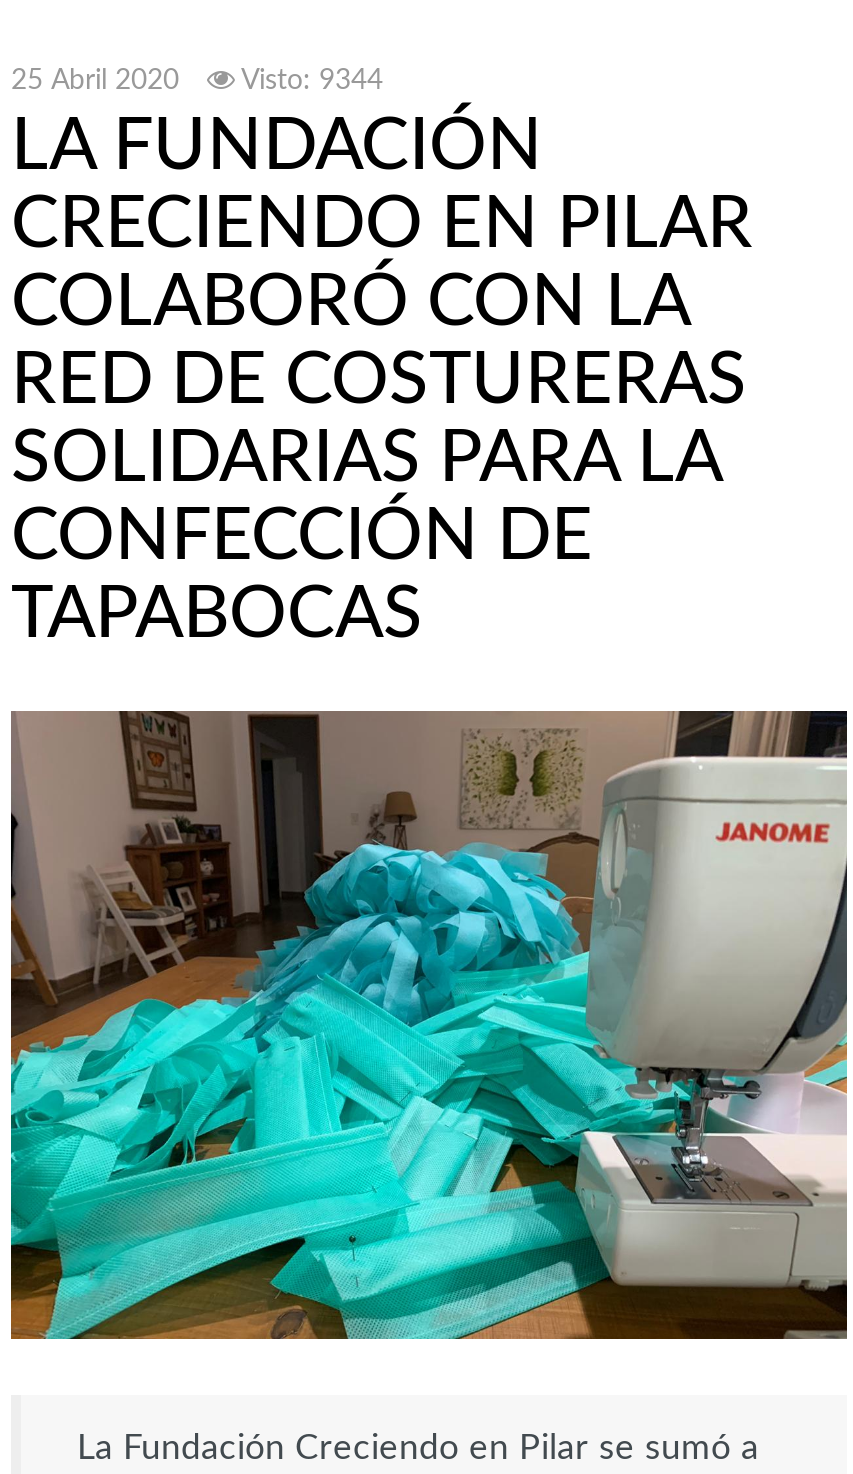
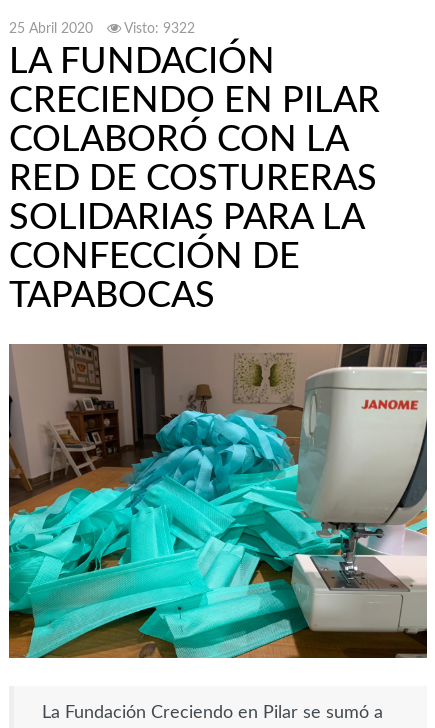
- Visto: 9344
+ Visto: 9322
